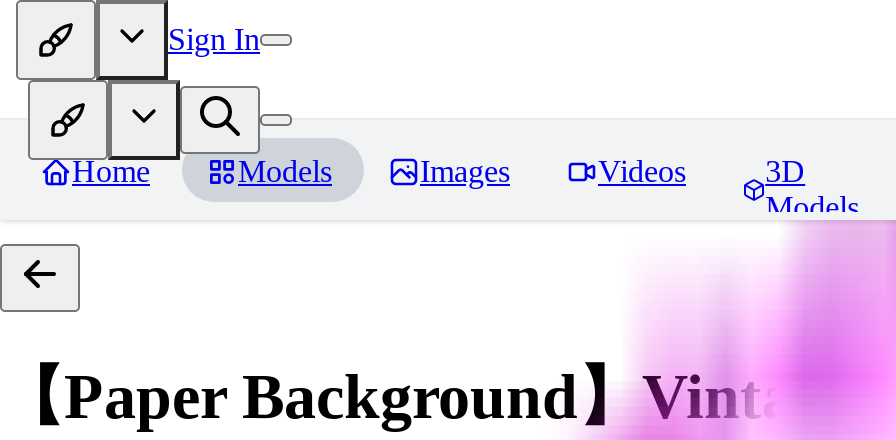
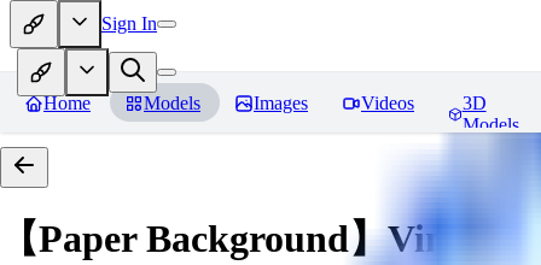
- [image]
+ [image]
